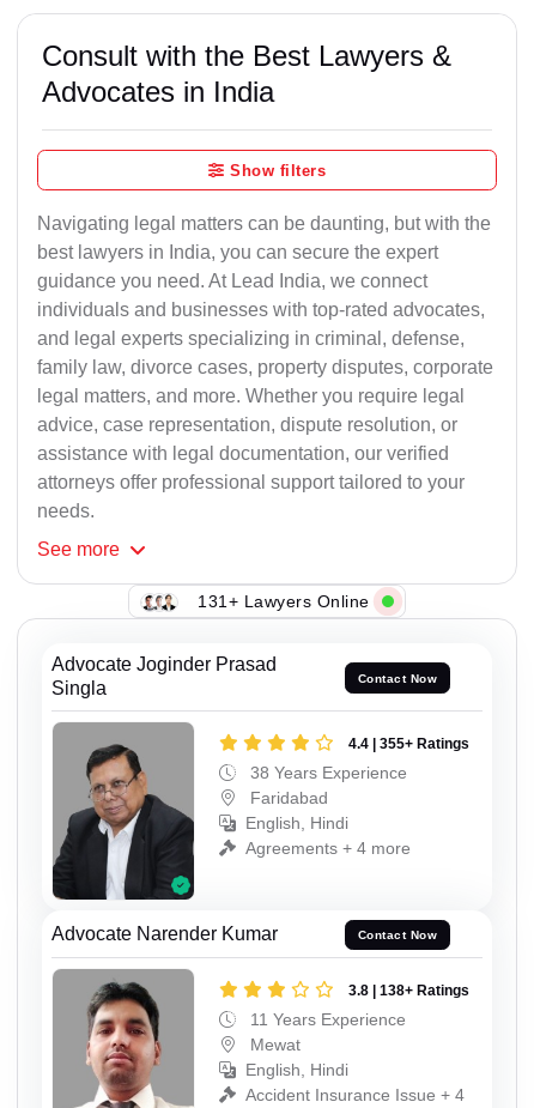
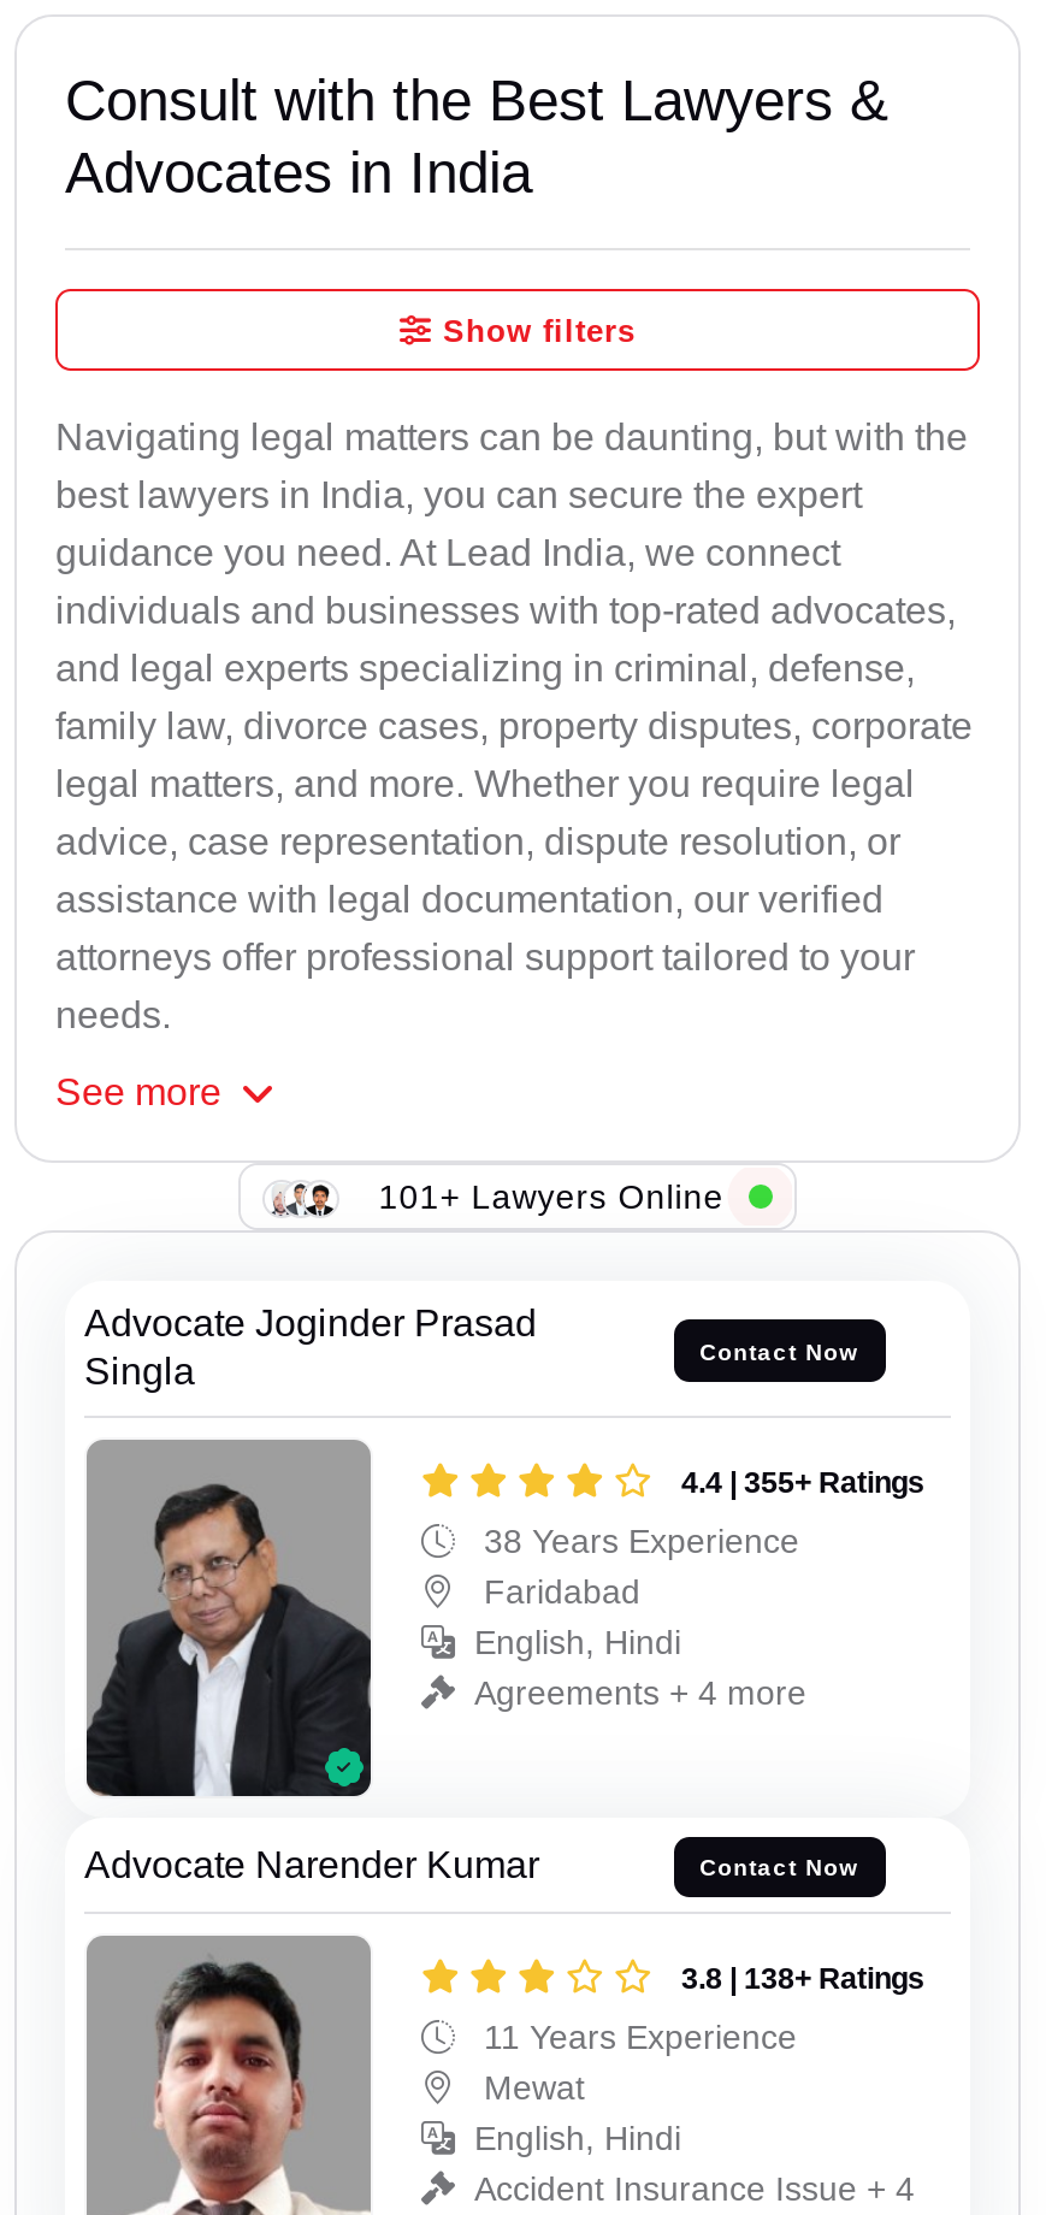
- 131+ Lawyers Online
+ 101+ Lawyers Online
